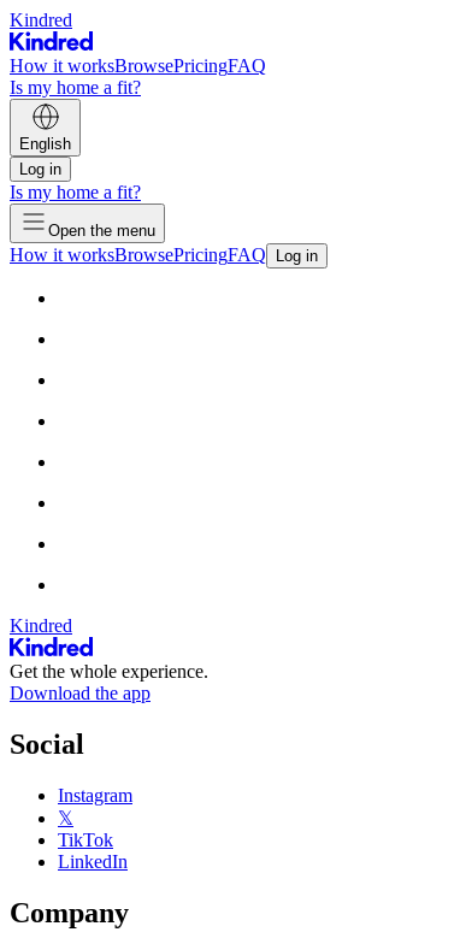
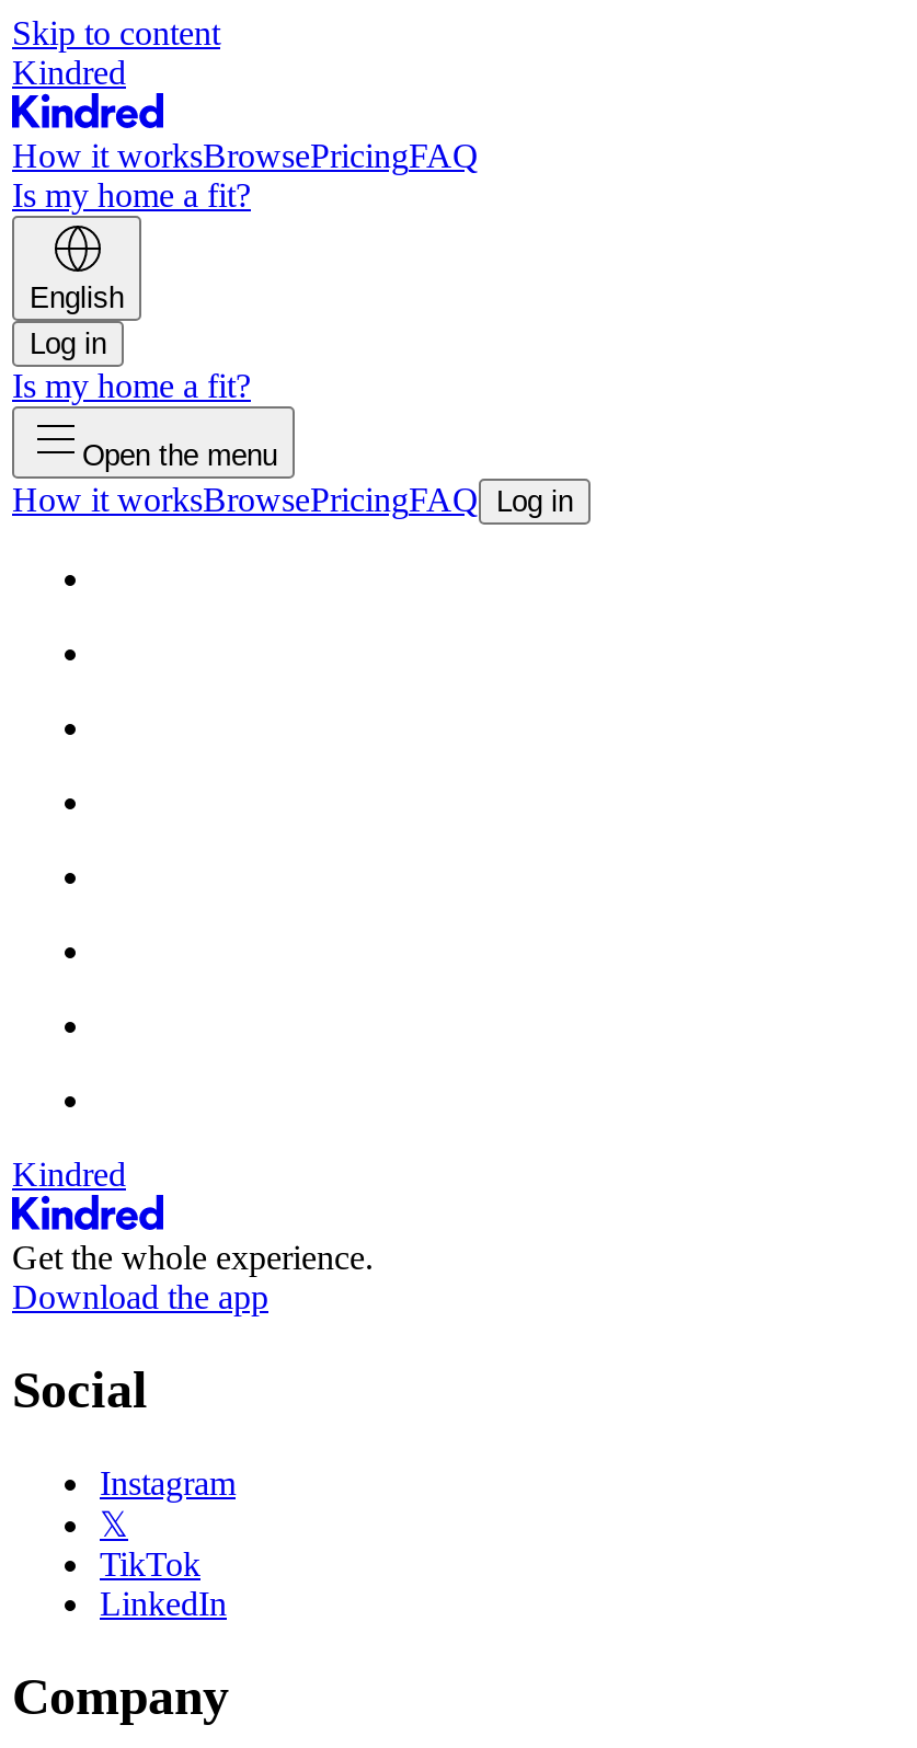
+ Skip to content
